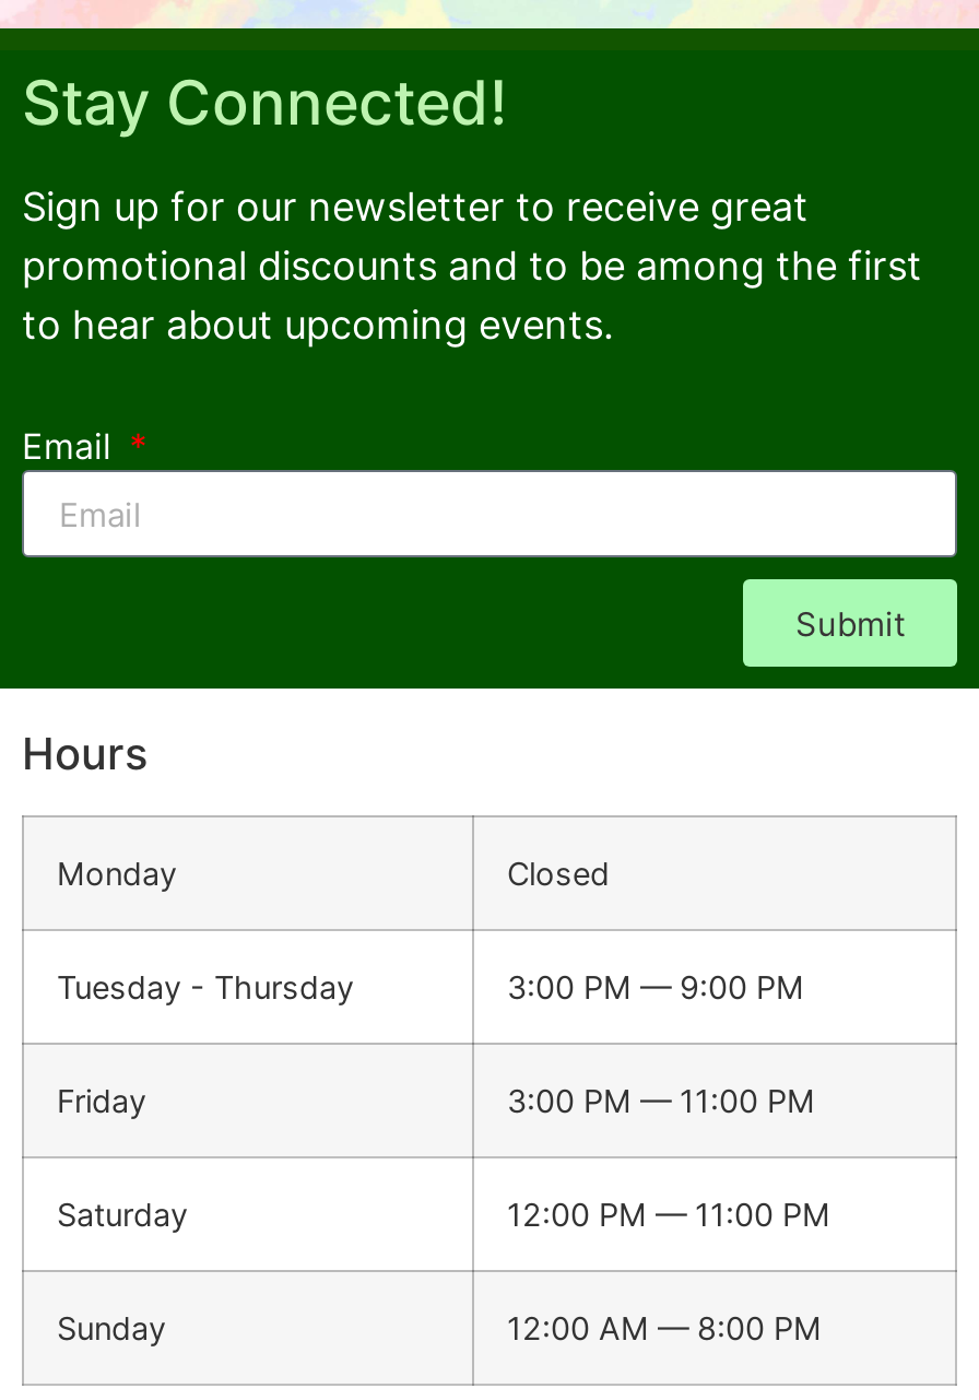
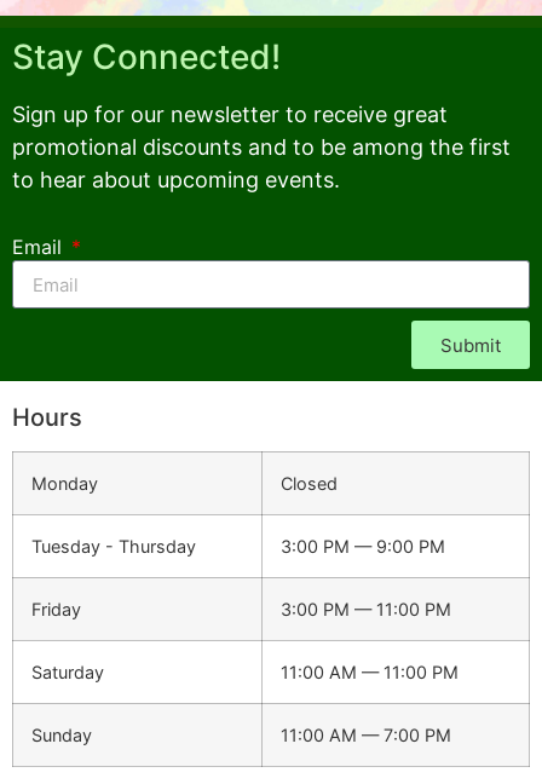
- 12:00 PM — 11:00 PM
+ 11:00 AM — 11:00 PM

- 12:00 AM — 8:00 PM
+ 11:00 AM — 7:00 PM
